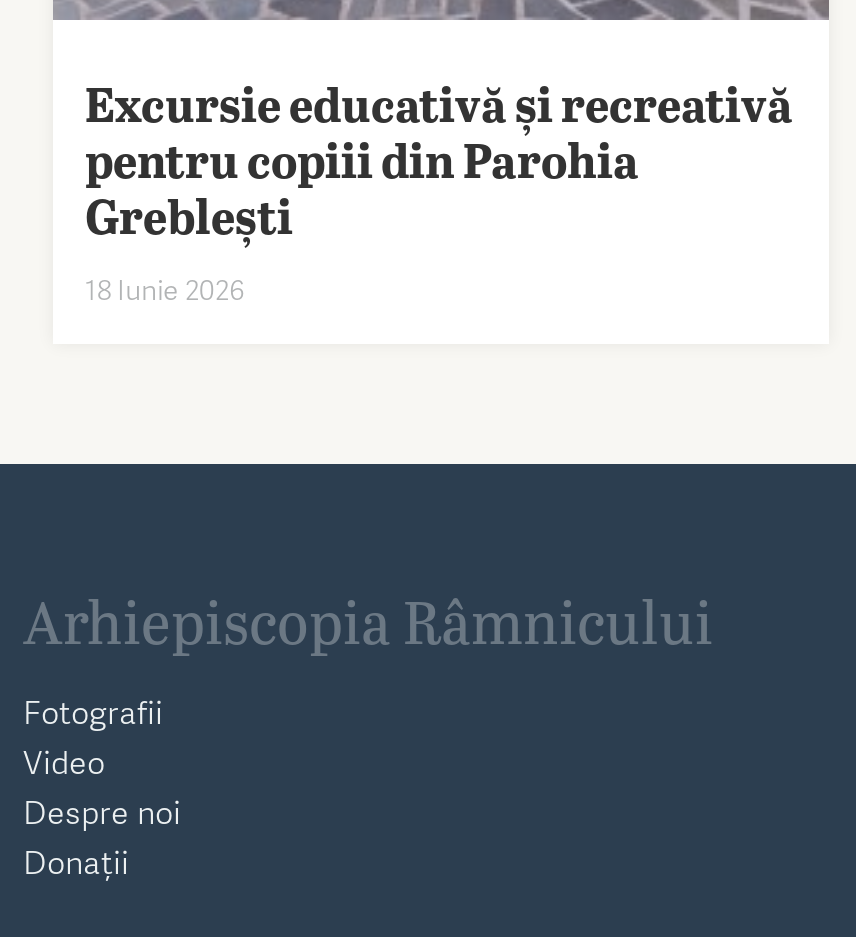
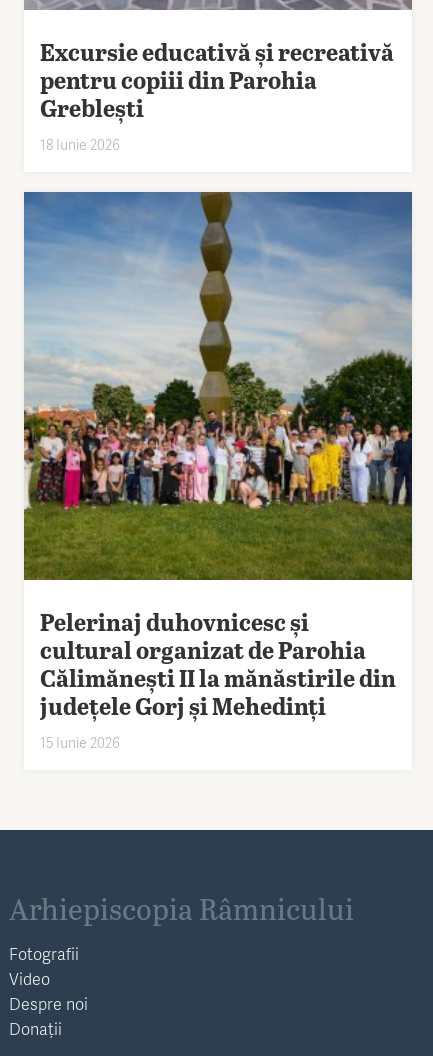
+ [image]
+ Pelerinaj duhovnicesc și
+ cultural organizat de Parohia
+ Călimănești II la mănăstirile din
+ județele Gorj și Mehedinți
+ 15 Iunie 2026
